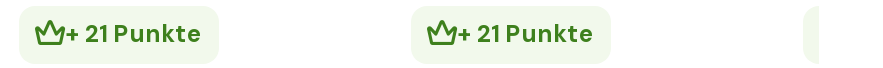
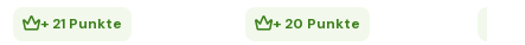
- + 21 Punkte
+ + 20 Punkte
